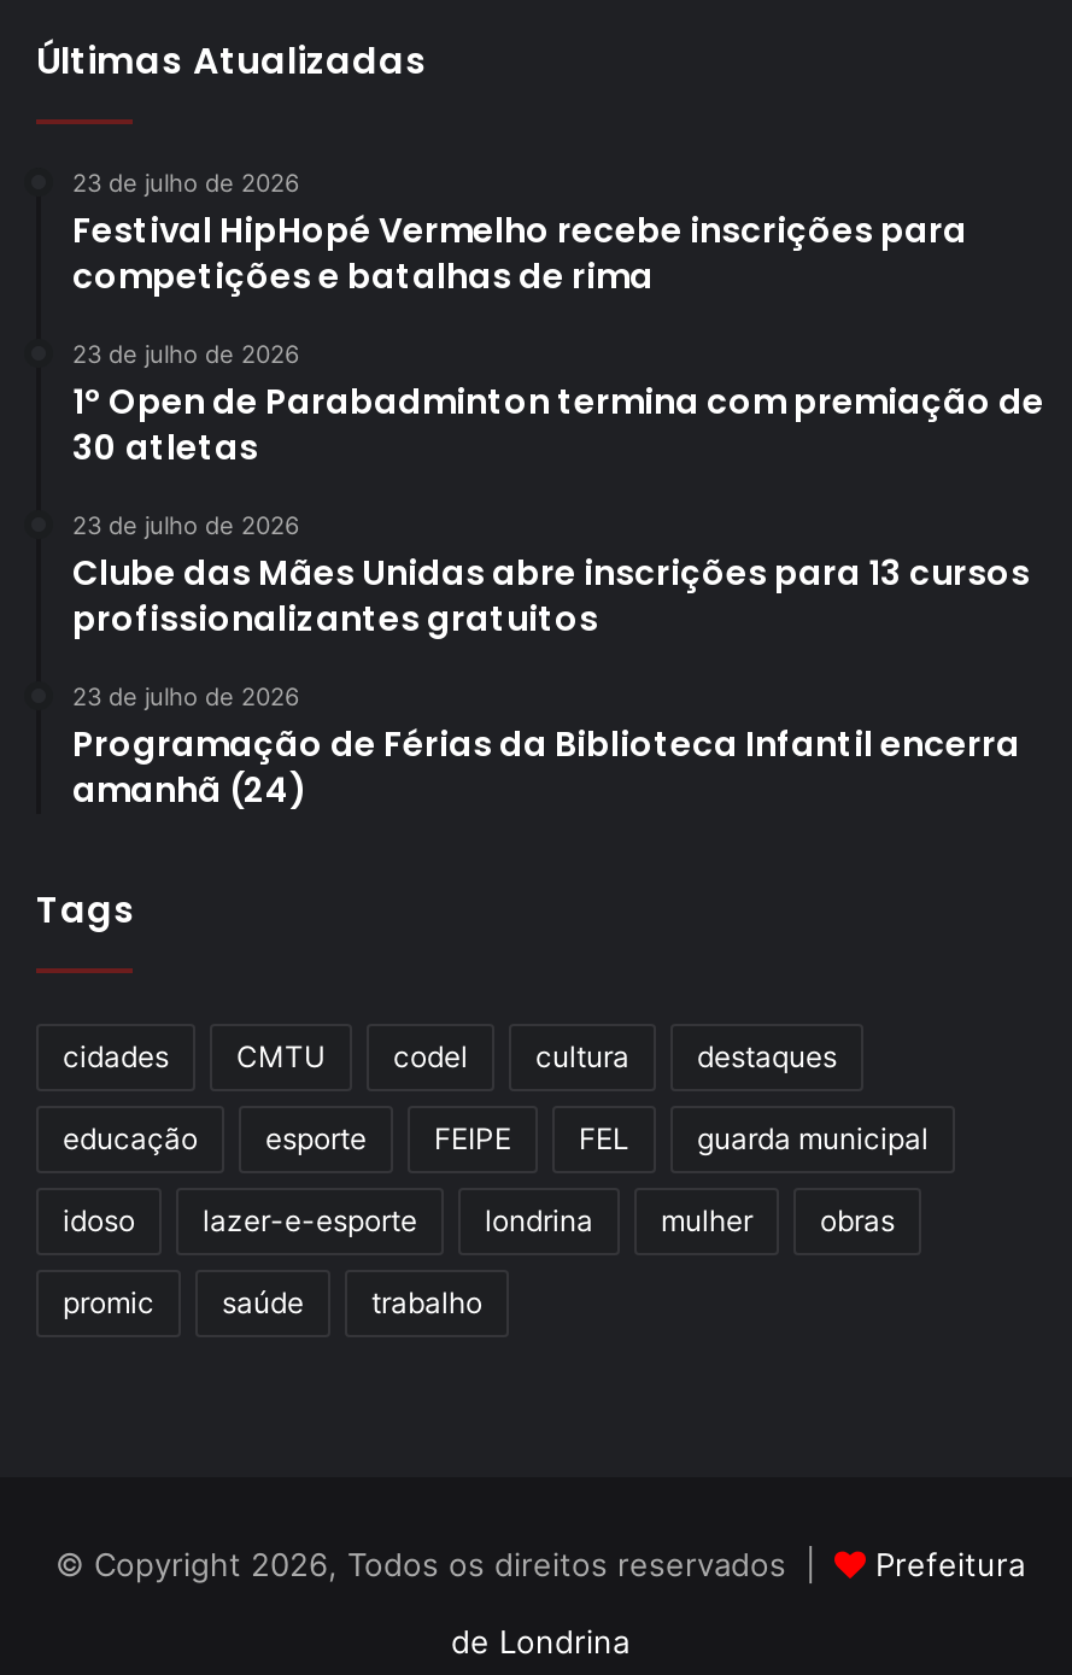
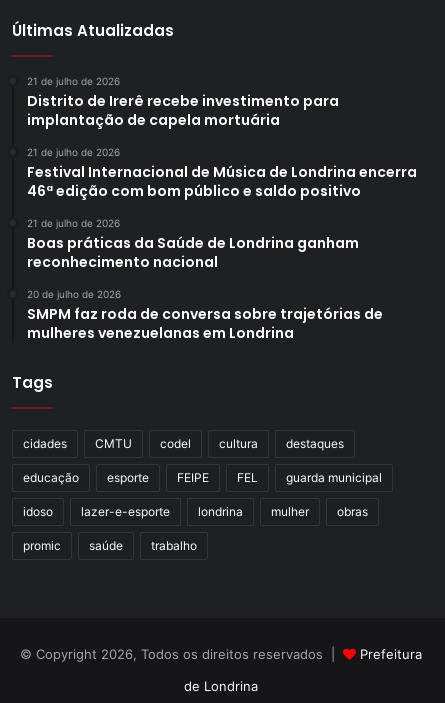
- 23 de julho de 2026
- Festival HipHopé Vermelho recebe inscrições para
- competições e batalhas de rima
+ 21 de julho de 2026
+ Distrito de Irerê recebe investimento para
+ implantação de capela mortuária

- 23 de julho de 2026
- 1º Open de Parabadminton termina com premiação de
- 30 atletas
+ 21 de julho de 2026
+ Festival Internacional de Música de Londrina encerra
+ 46ª edição com bom público e saldo positivo

- 23 de julho de 2026
- Clube das Mães Unidas abre inscrições para 13 cursos
- profissionalizantes gratuitos
+ 21 de julho de 2026
+ Boas práticas da Saúde de Londrina ganham
+ reconhecimento nacional

- 23 de julho de 2026
- Programação de Férias da Biblioteca Infantil encerra
- amanhã (24)
+ 20 de julho de 2026
+ SMPM faz roda de conversa sobre trajetórias de
+ mulheres venezuelanas em Londrina
